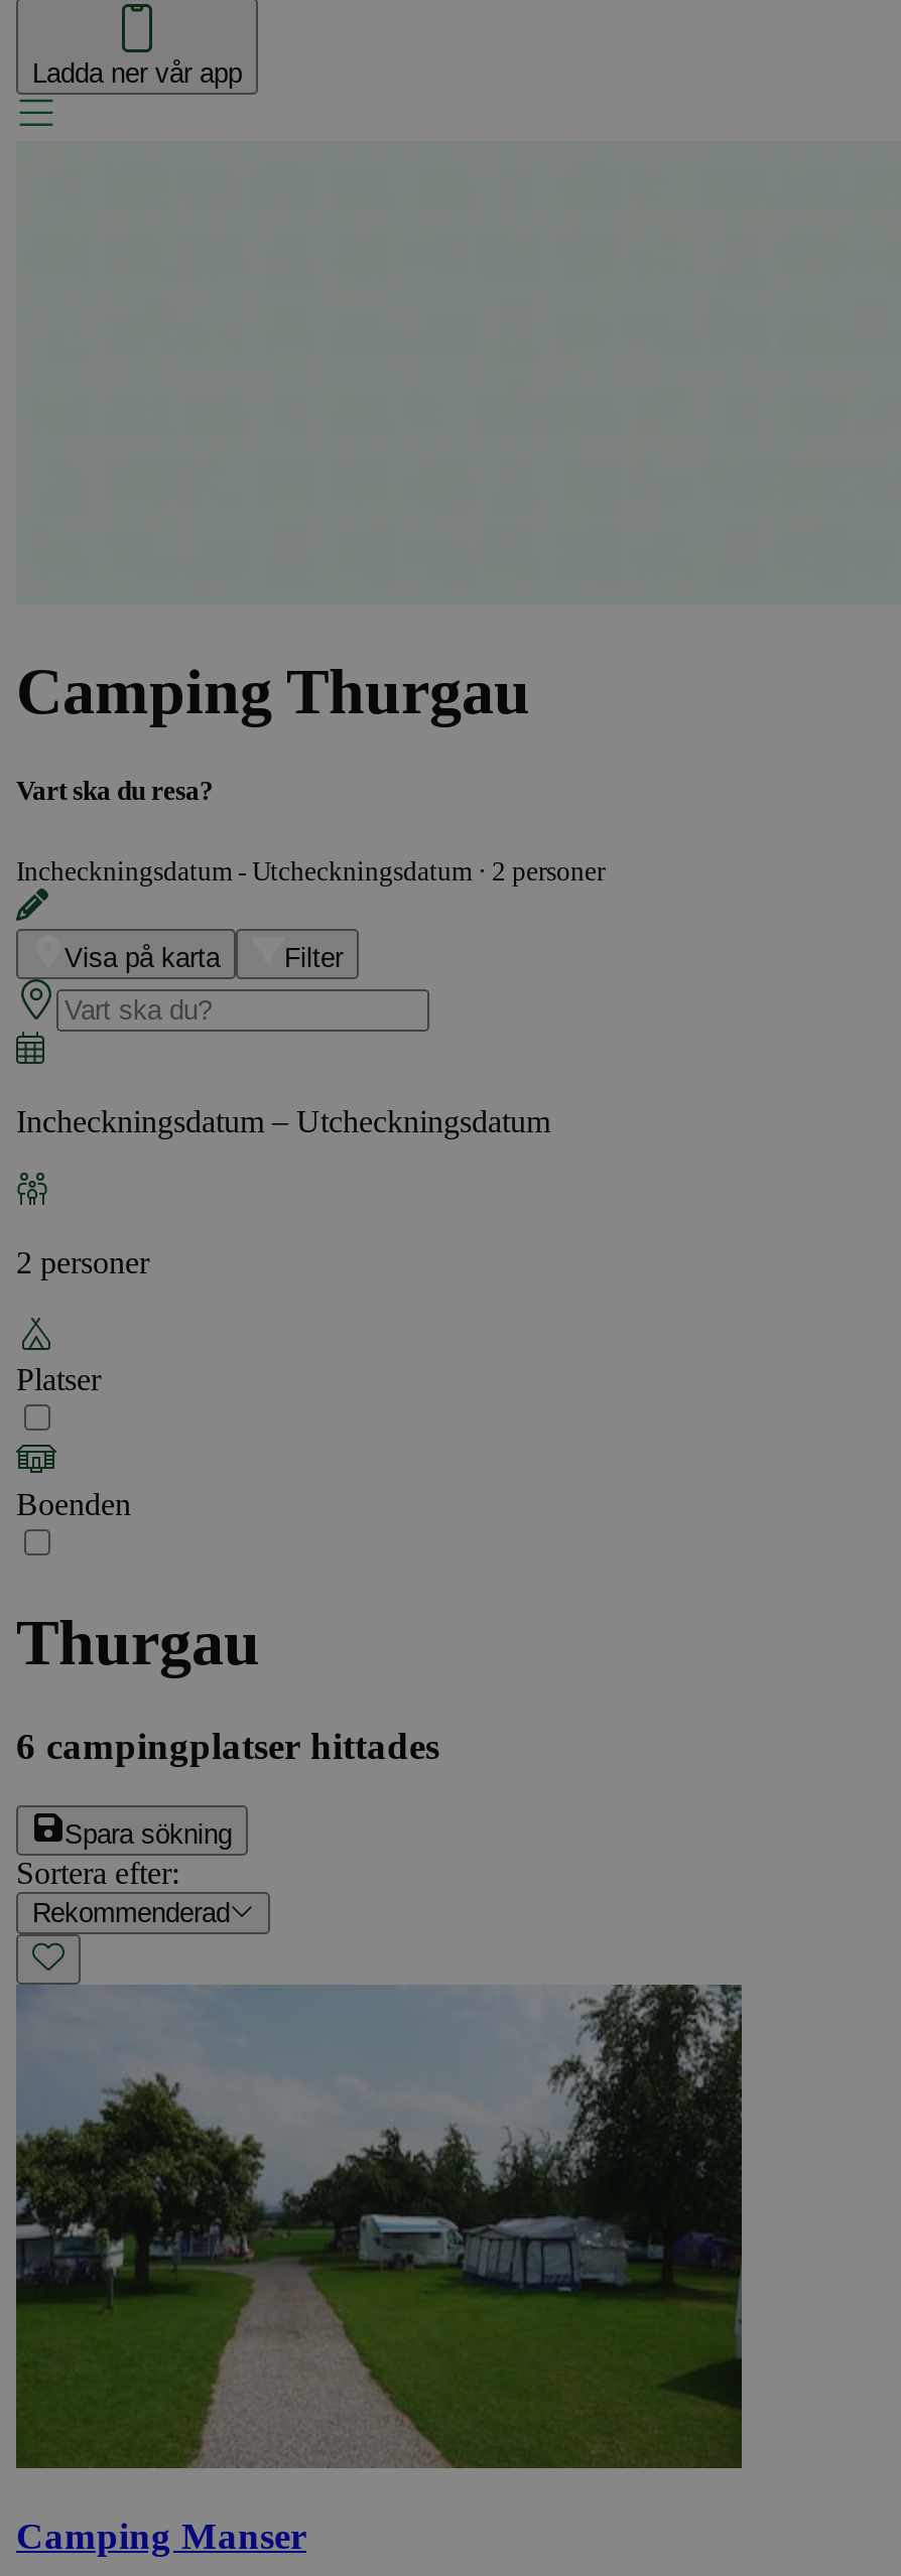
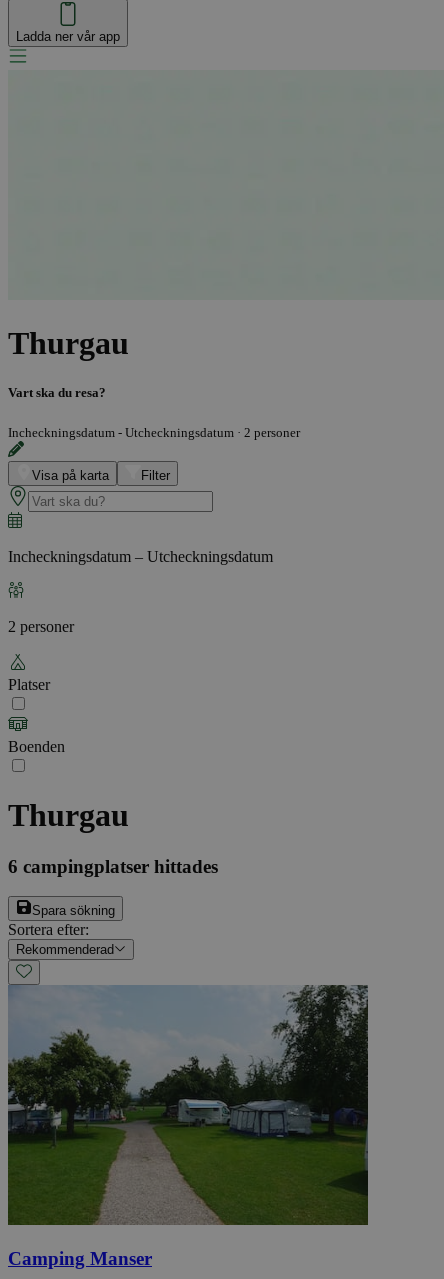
- Camping Thurgau
+ Thurgau
